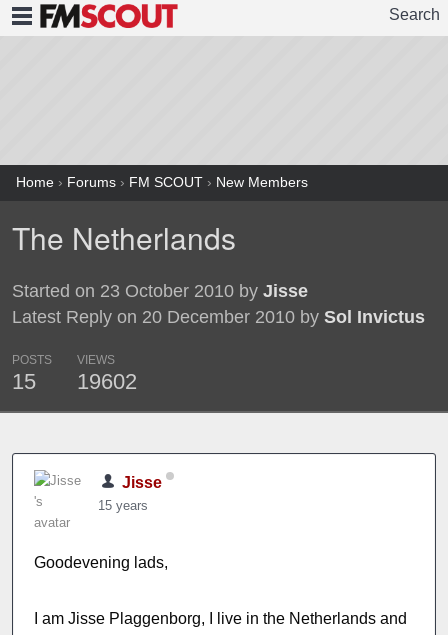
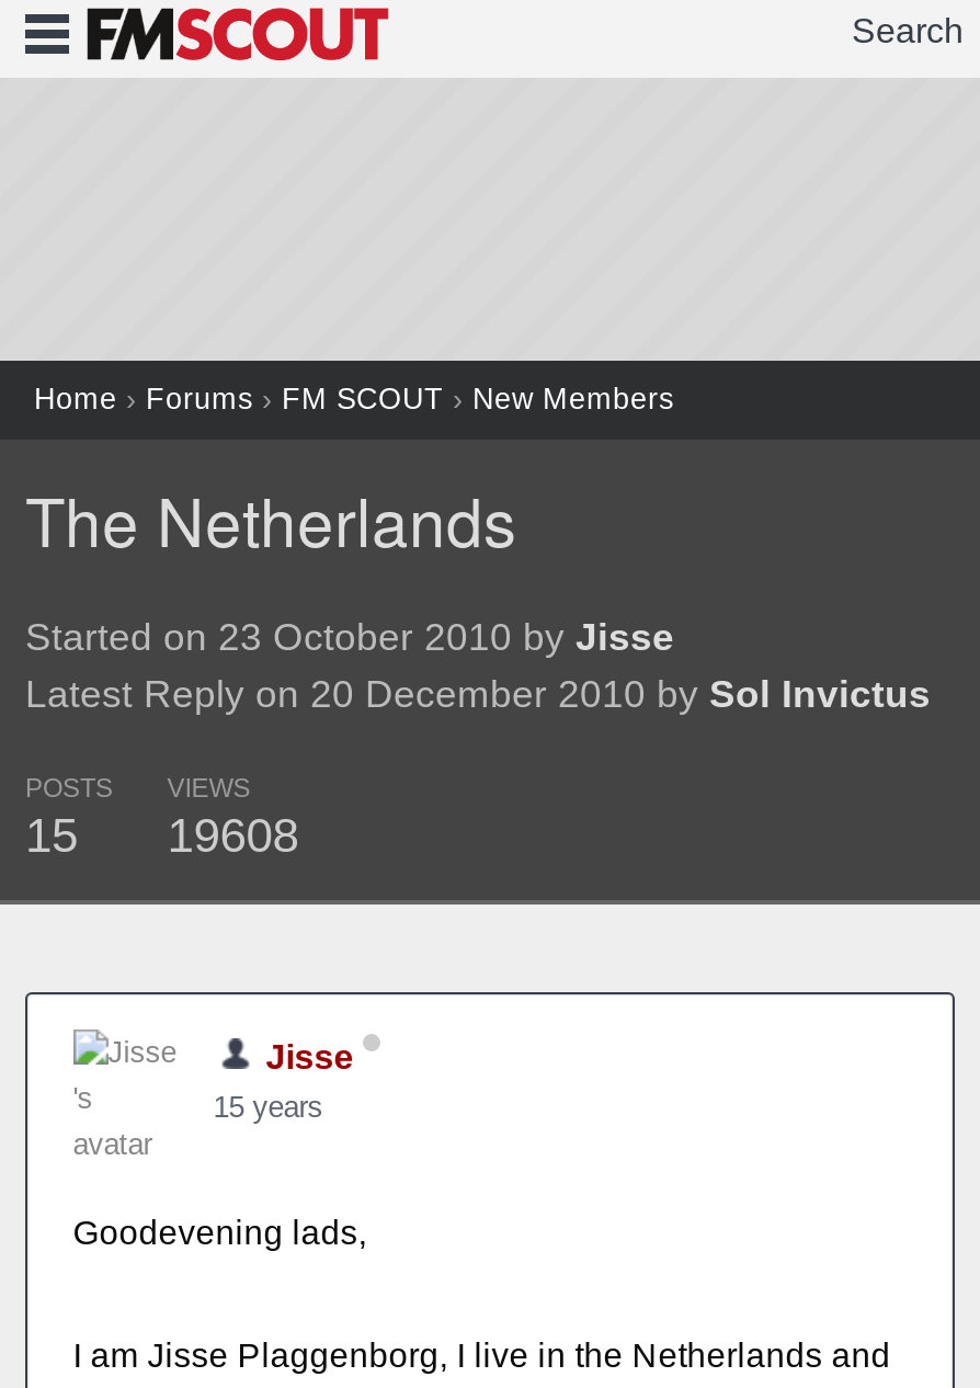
- 15 19602
+ 15 19608
